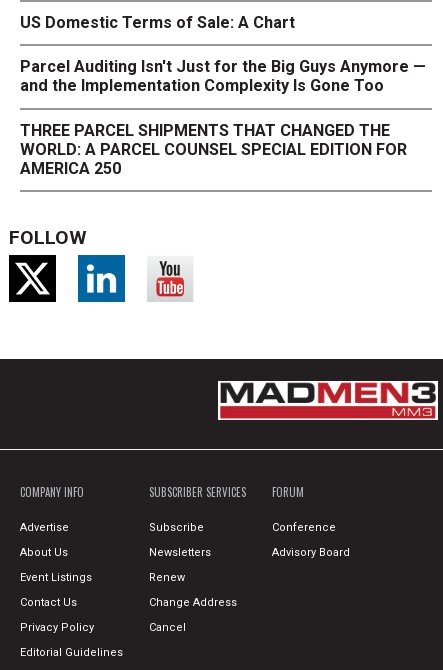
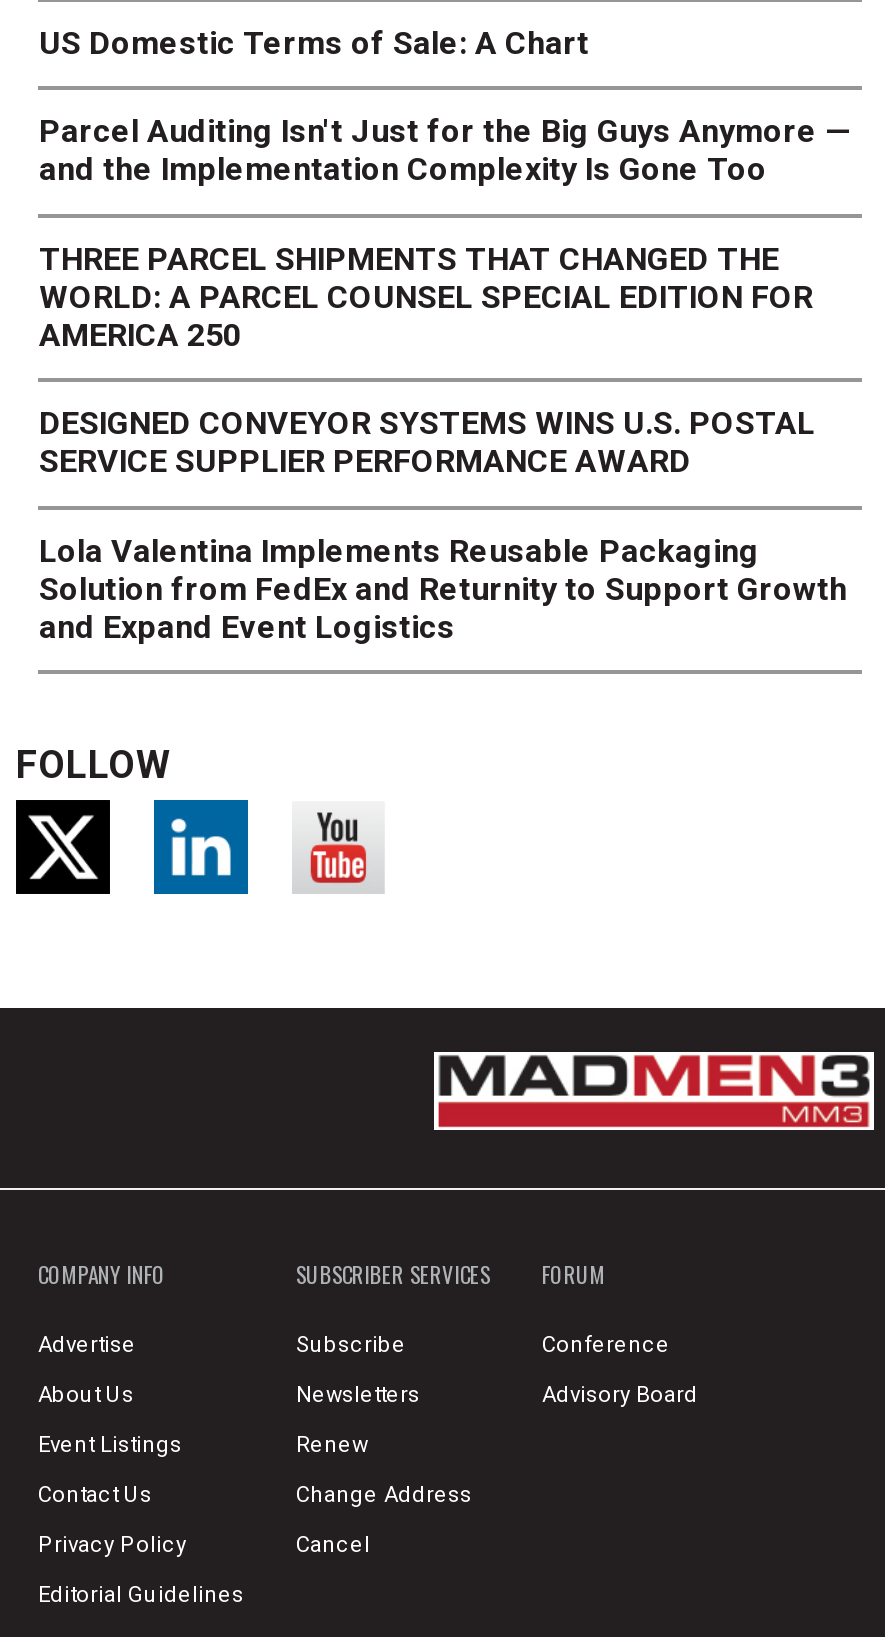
+ DESIGNED CONVEYOR SYSTEMS WINS U.S. POSTAL
+ SERVICE SUPPLIER PERFORMANCE AWARD
+ Lola Valentina Implements Reusable Packaging
+ Solution from FedEx and Returnity to Support Growth
+ and Expand Event Logistics
